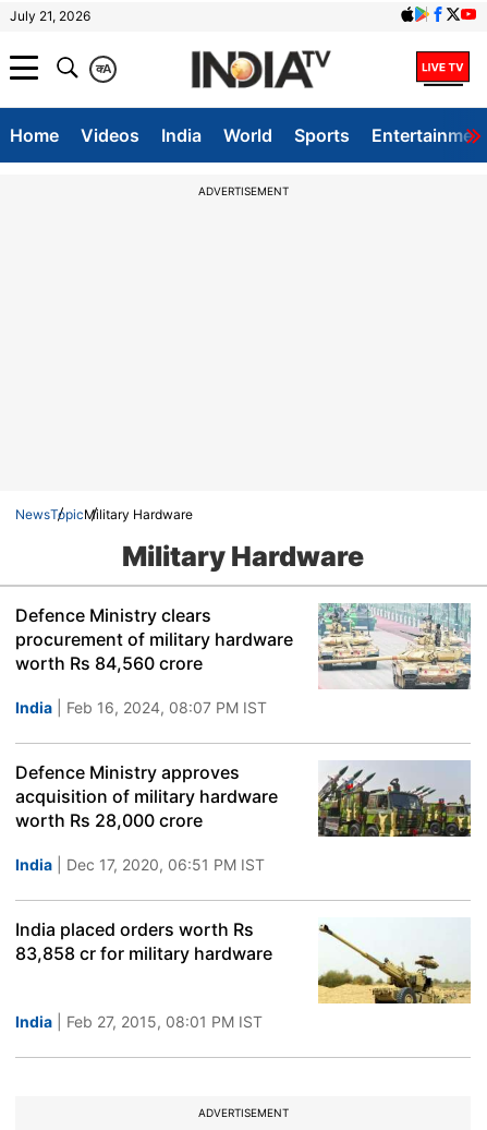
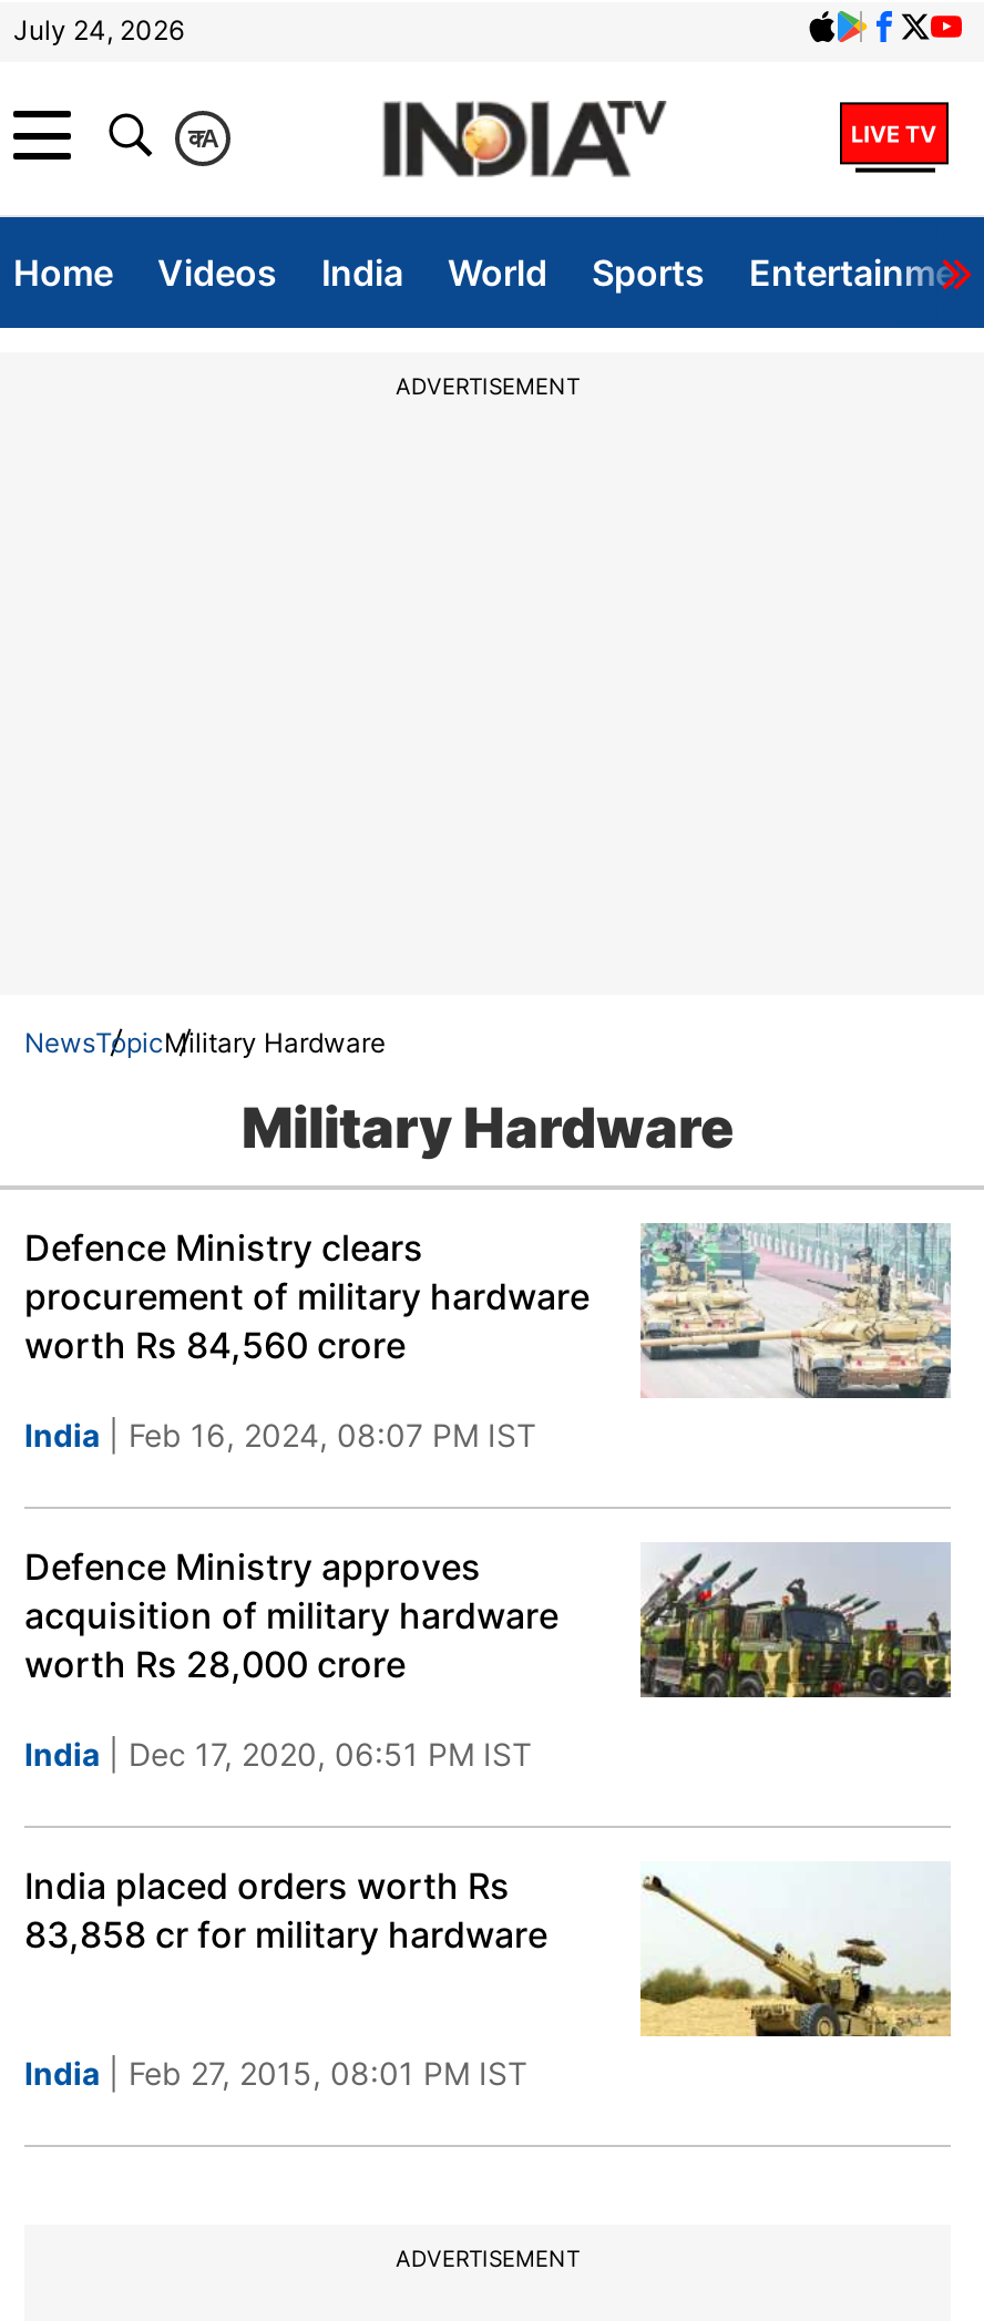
- July 21, 2026
+ July 24, 2026
